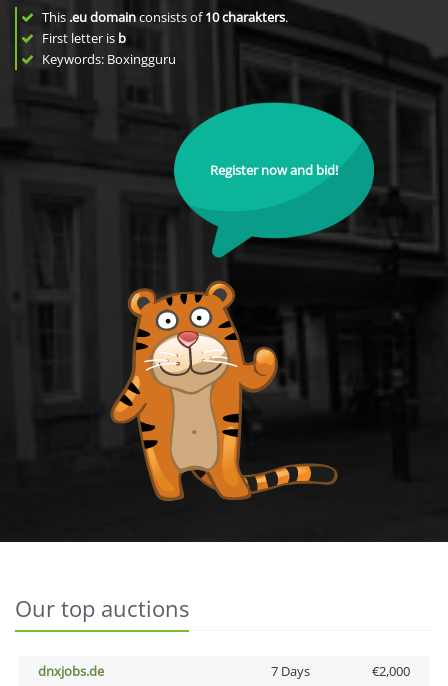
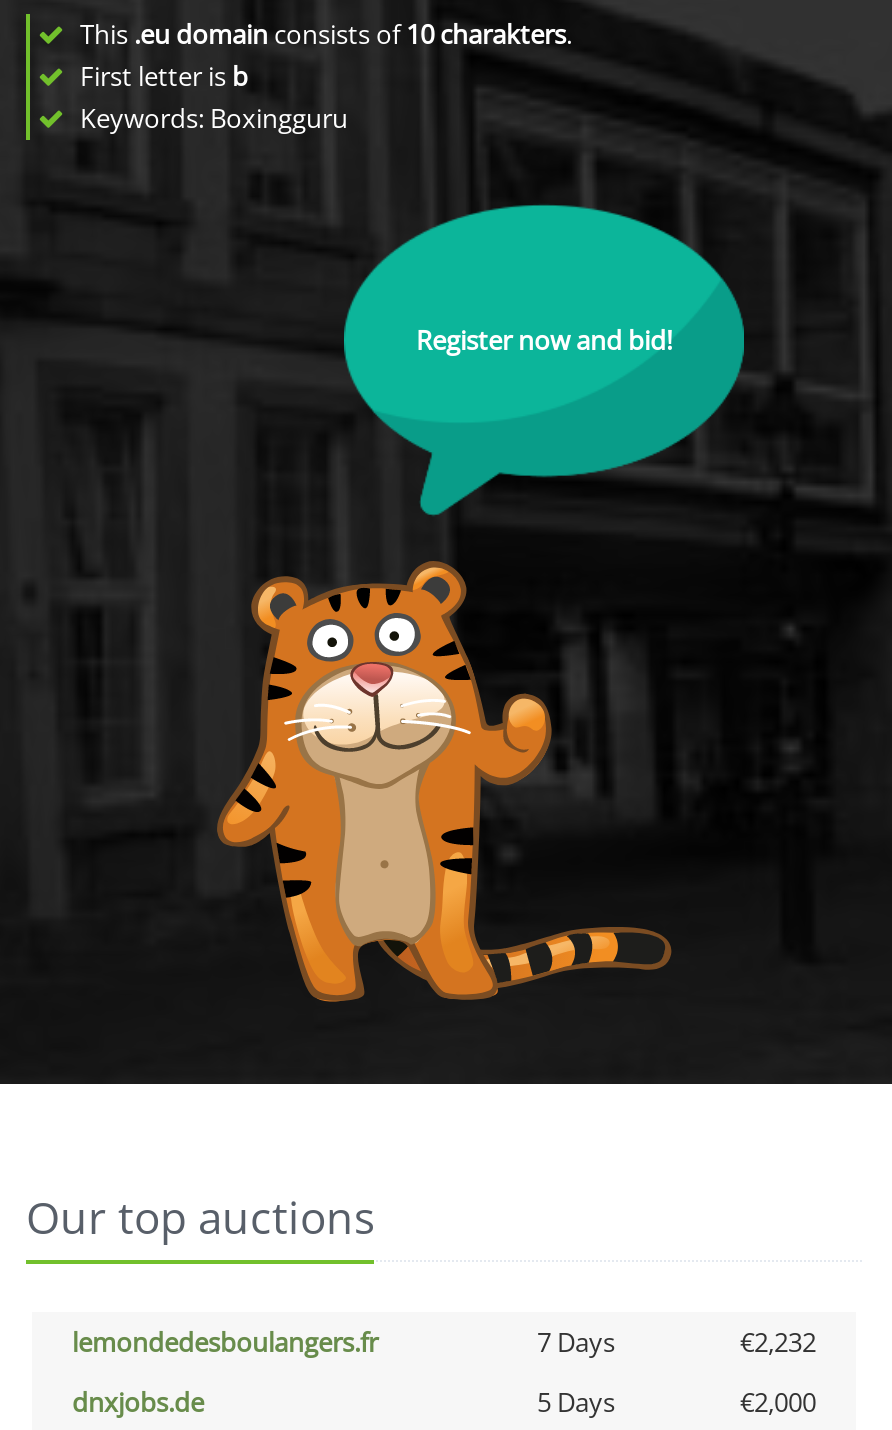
+ lemondedesboulangers.fr
+ 7 Days
+ €2,232

- 7 Days
+ 5 Days
